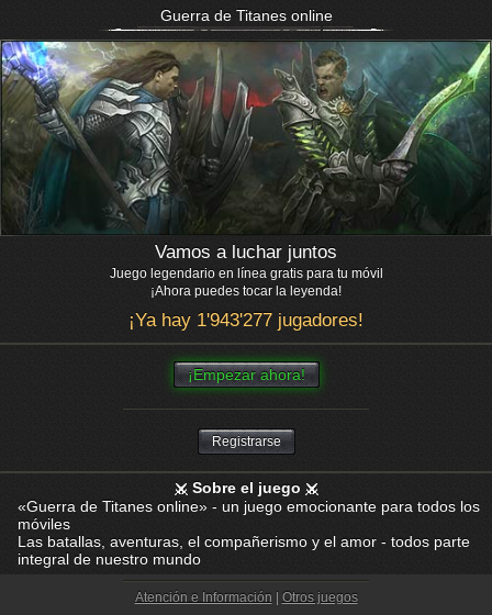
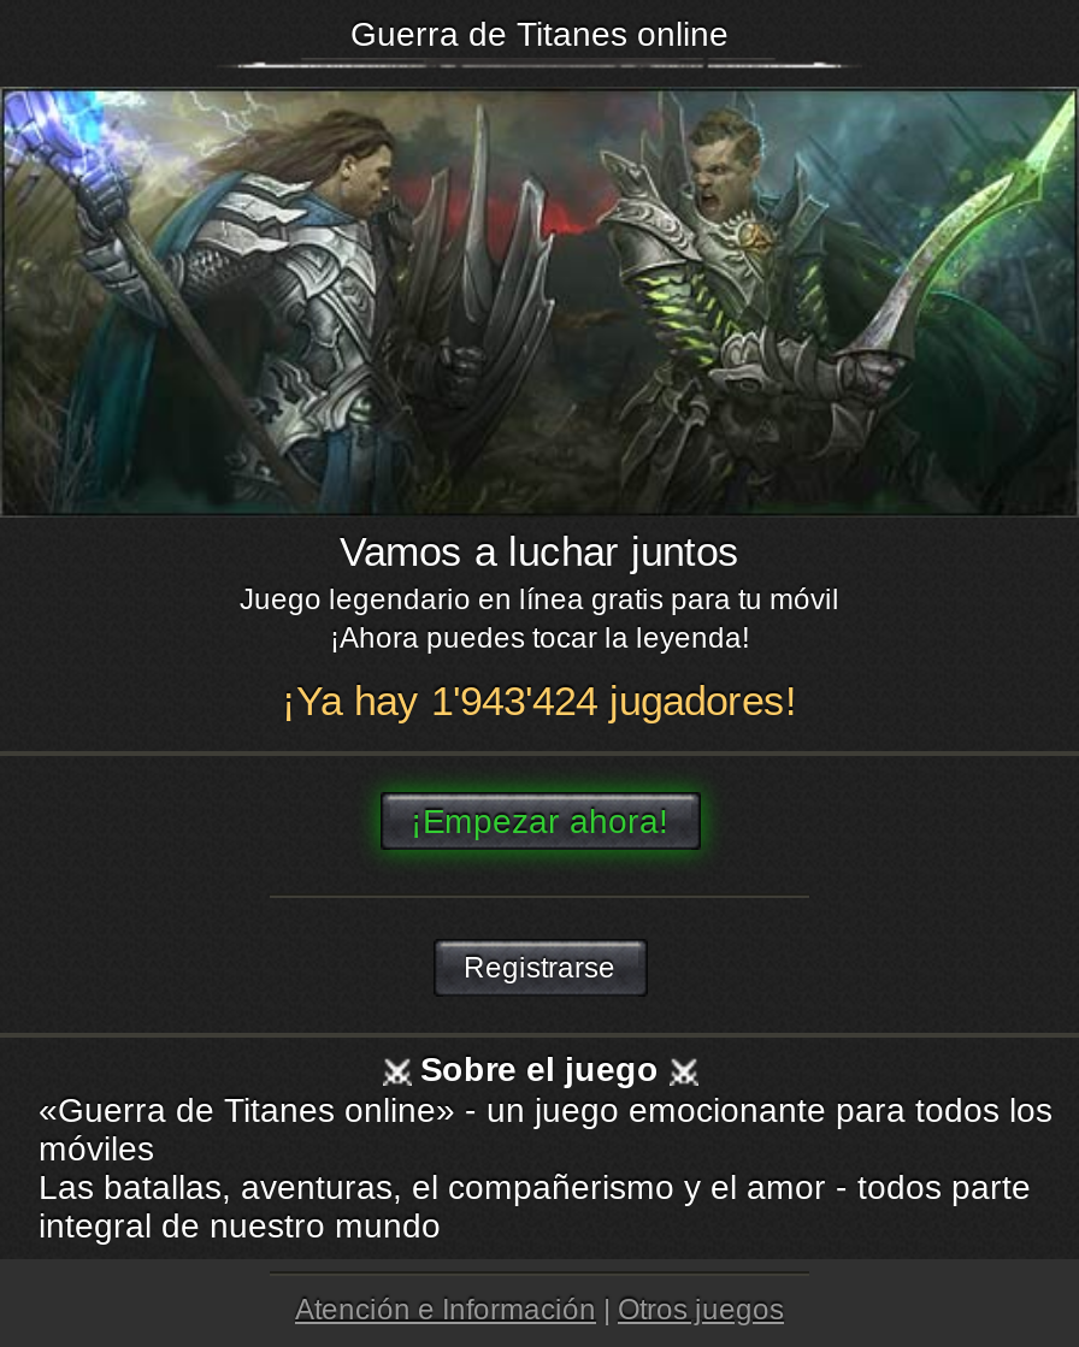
- ¡Ya hay 1'943'277 jugadores!
+ ¡Ya hay 1'943'424 jugadores!
